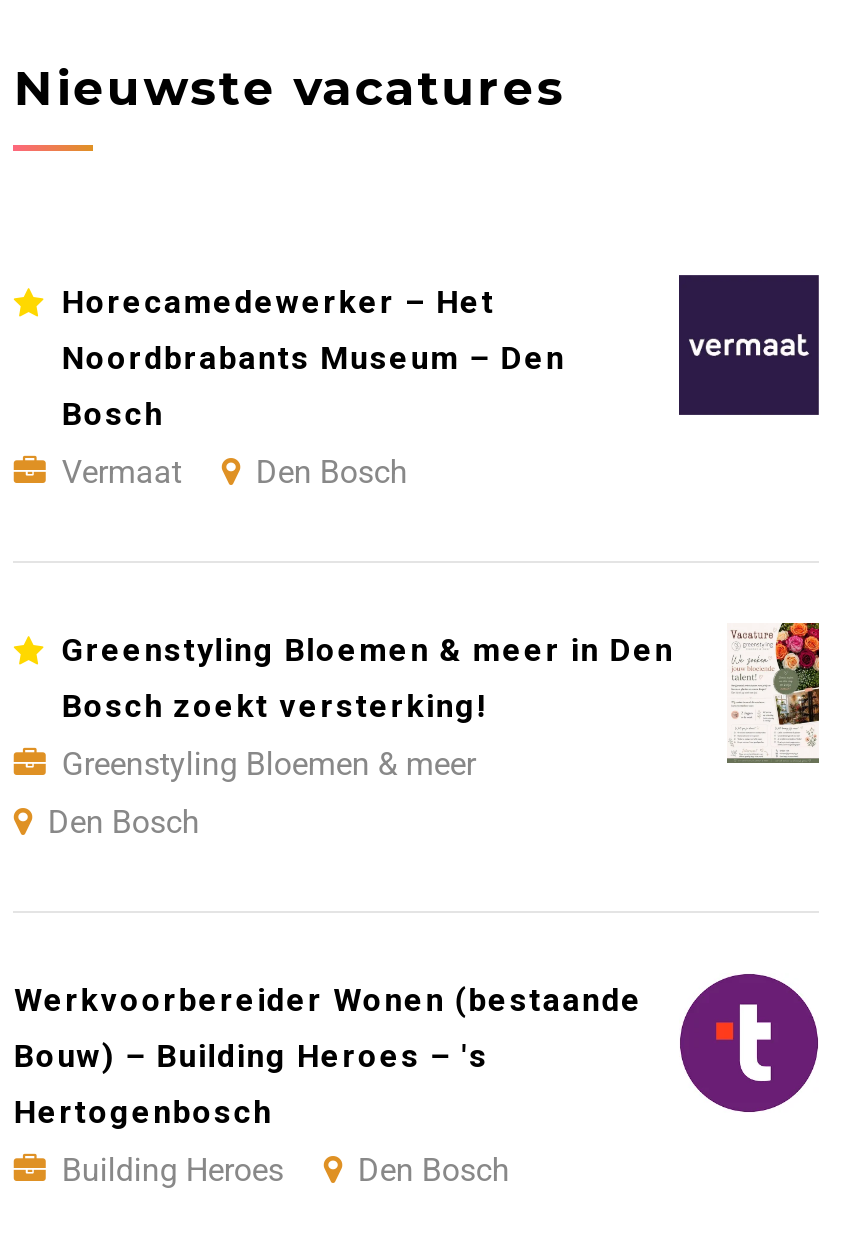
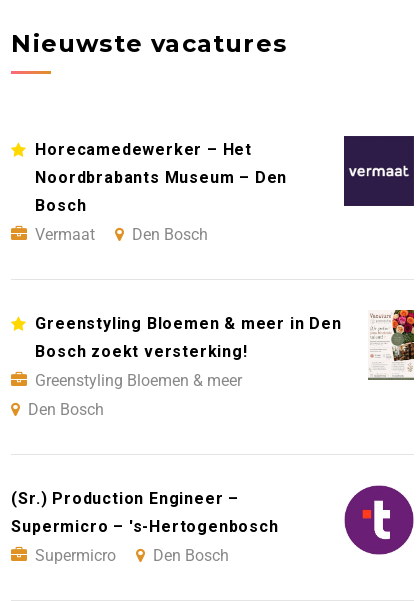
- Werkvoorbereider Wonen (bestaande
- Bouw) – Building Heroes – 's
- Hertogenbosch
- Building Heroes
+ (Sr.) Production Engineer –
+ Supermicro – 's-Hertogenbosch
+ Supermicro
